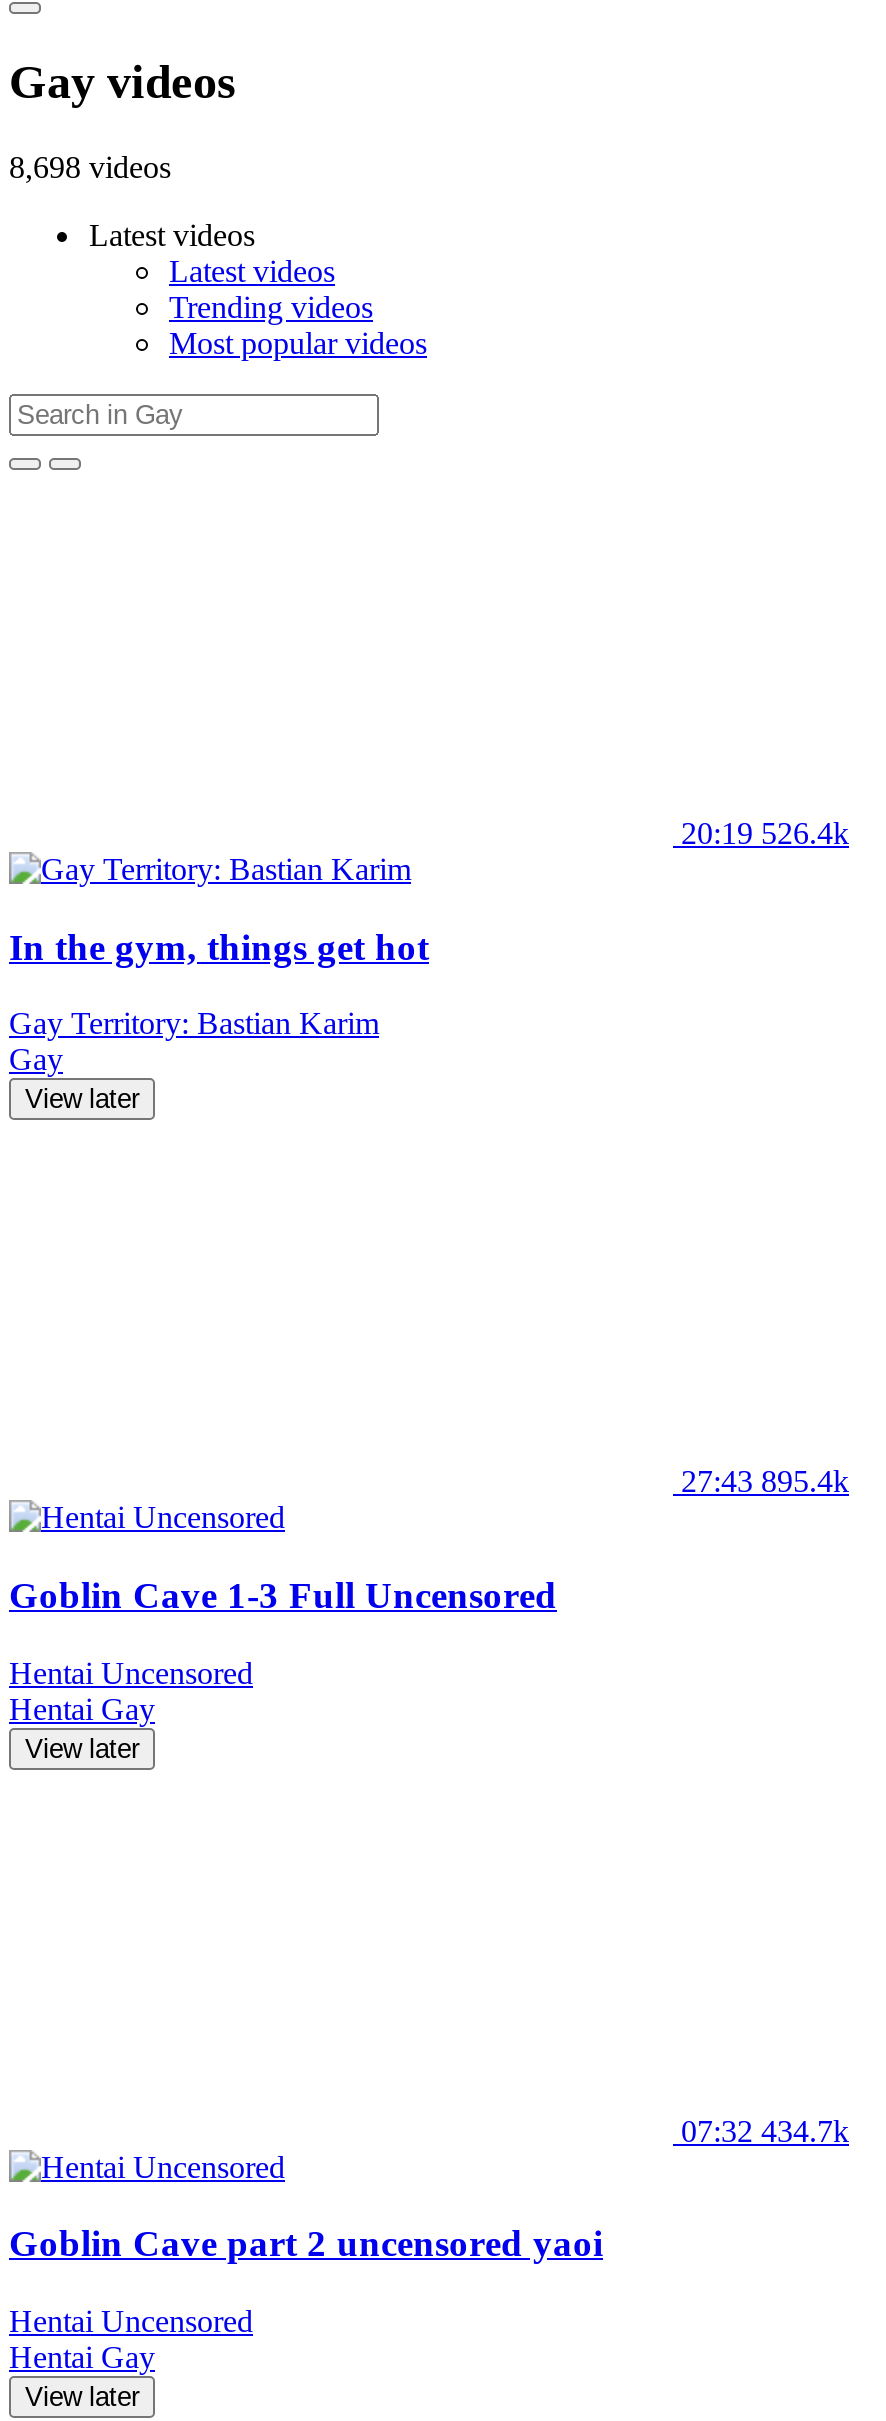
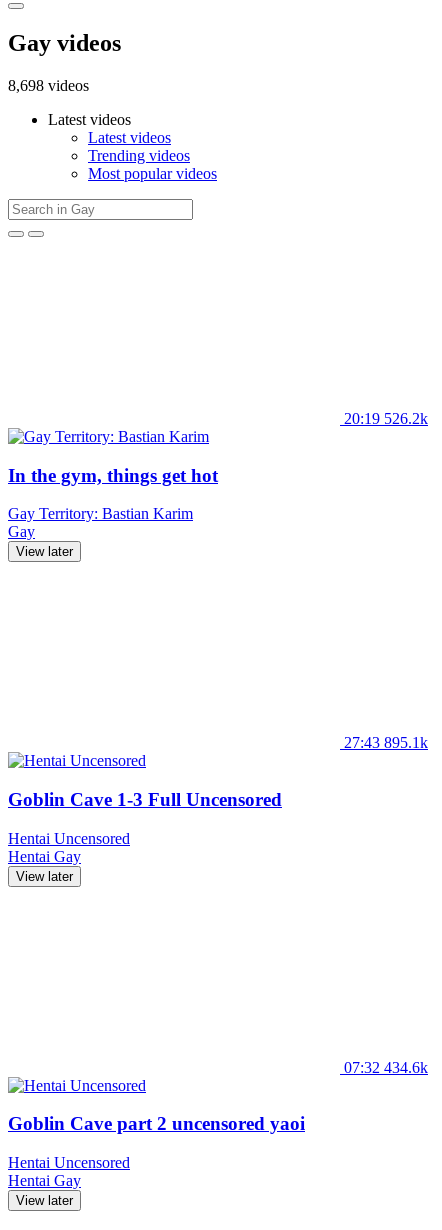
- 20:19 526.4k
+ 20:19 526.2k

- 27:43 895.4k
+ 27:43 895.1k

- 07:32 434.7k
+ 07:32 434.6k
